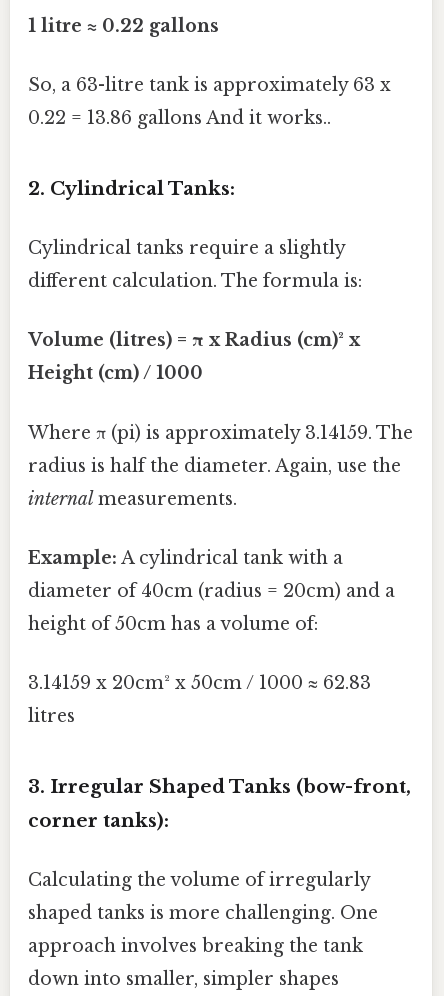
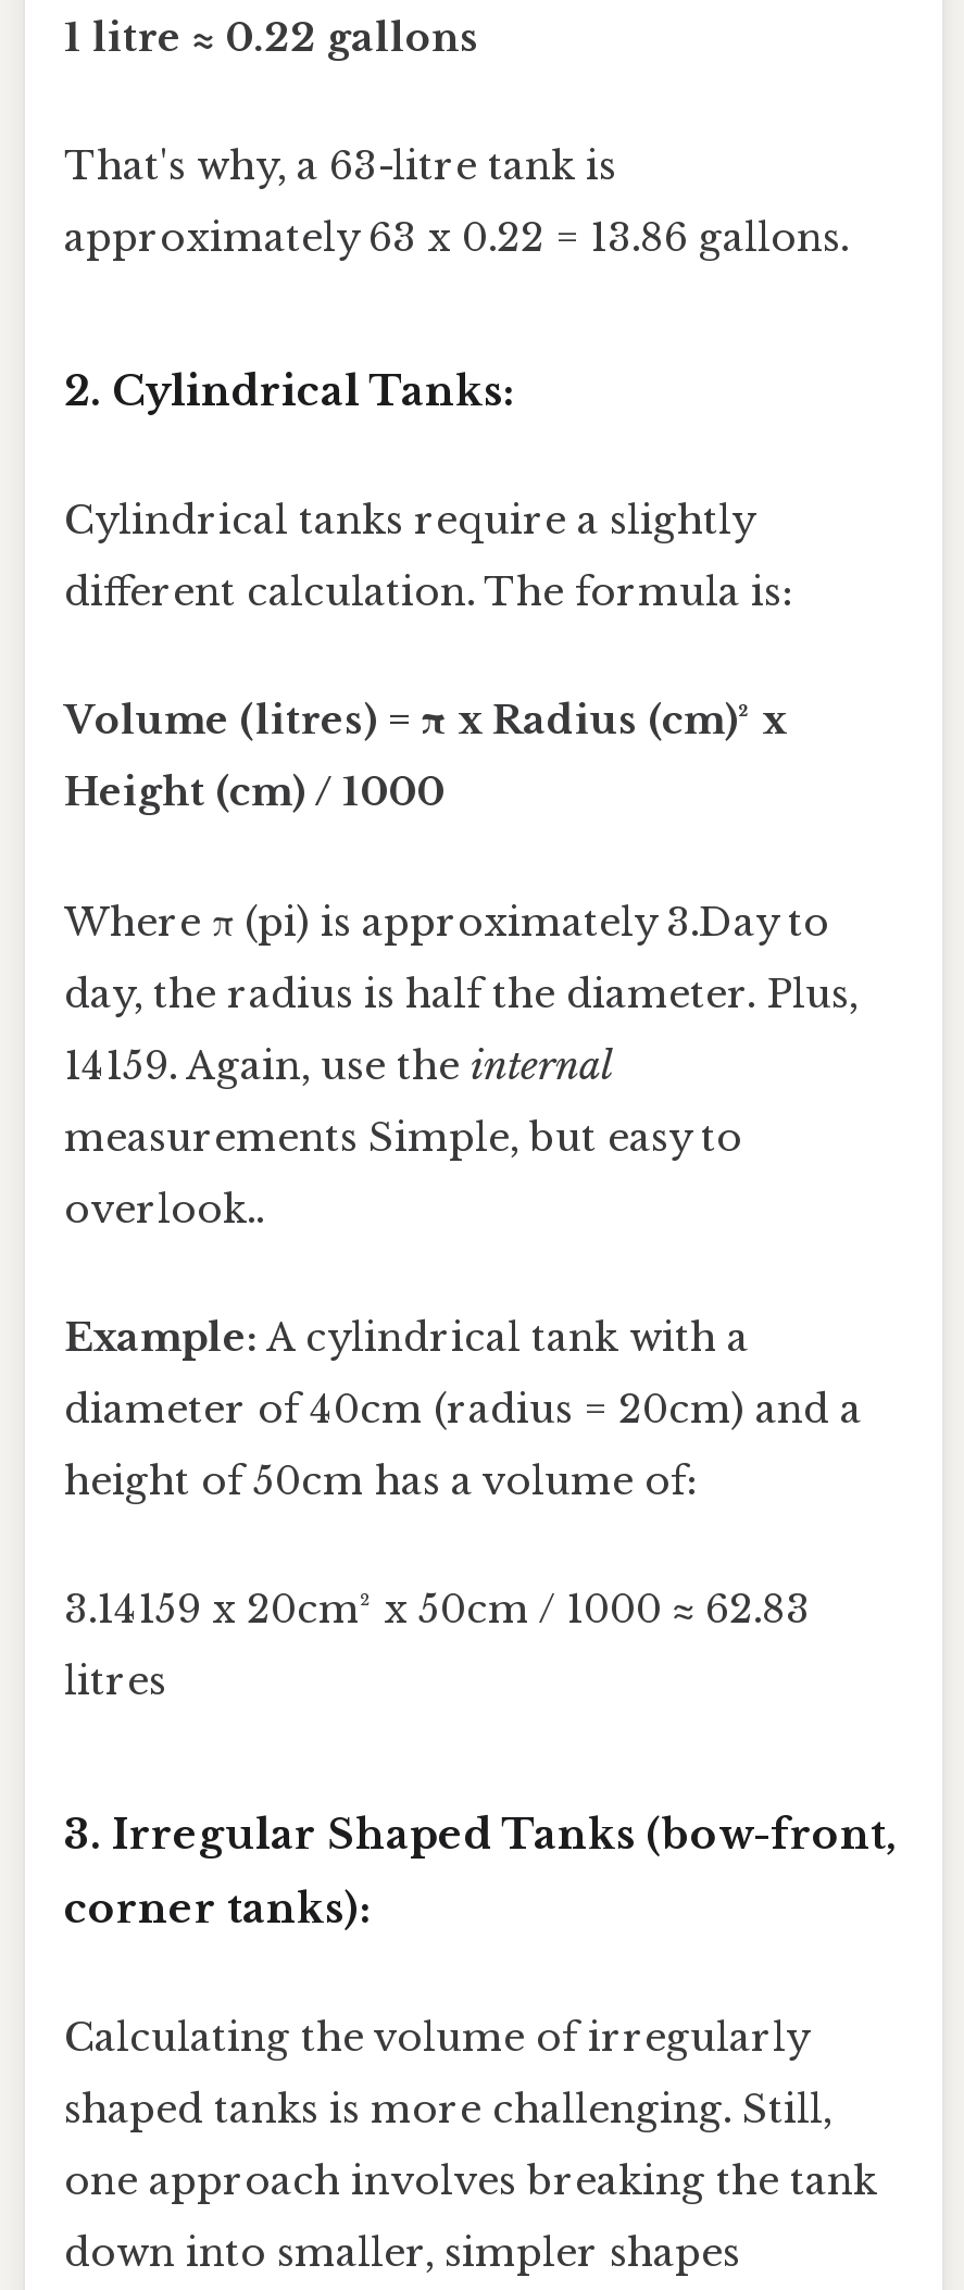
- So, a 63-litre tank is approximately 63 x
+ That's why, a 63-litre tank is

- 0.22 = 13.86 gallons And it works..
+ approximately 63 x 0.22 = 13.86 gallons.

- Where π (pi) is approximately 3.14159. The
- radius is half the diameter. Again, use the
- internal measurements.
+ Where π (pi) is approximately 3.Day to
+ day, the radius is half the diameter. Plus,
+ 14159. Again, use the internal
+ measurements Simple, but easy to
+ overlook..

- shaped tanks is more challenging. One
+ shaped tanks is more challenging. Still,

- approach involves breaking the tank
+ one approach involves breaking the tank
